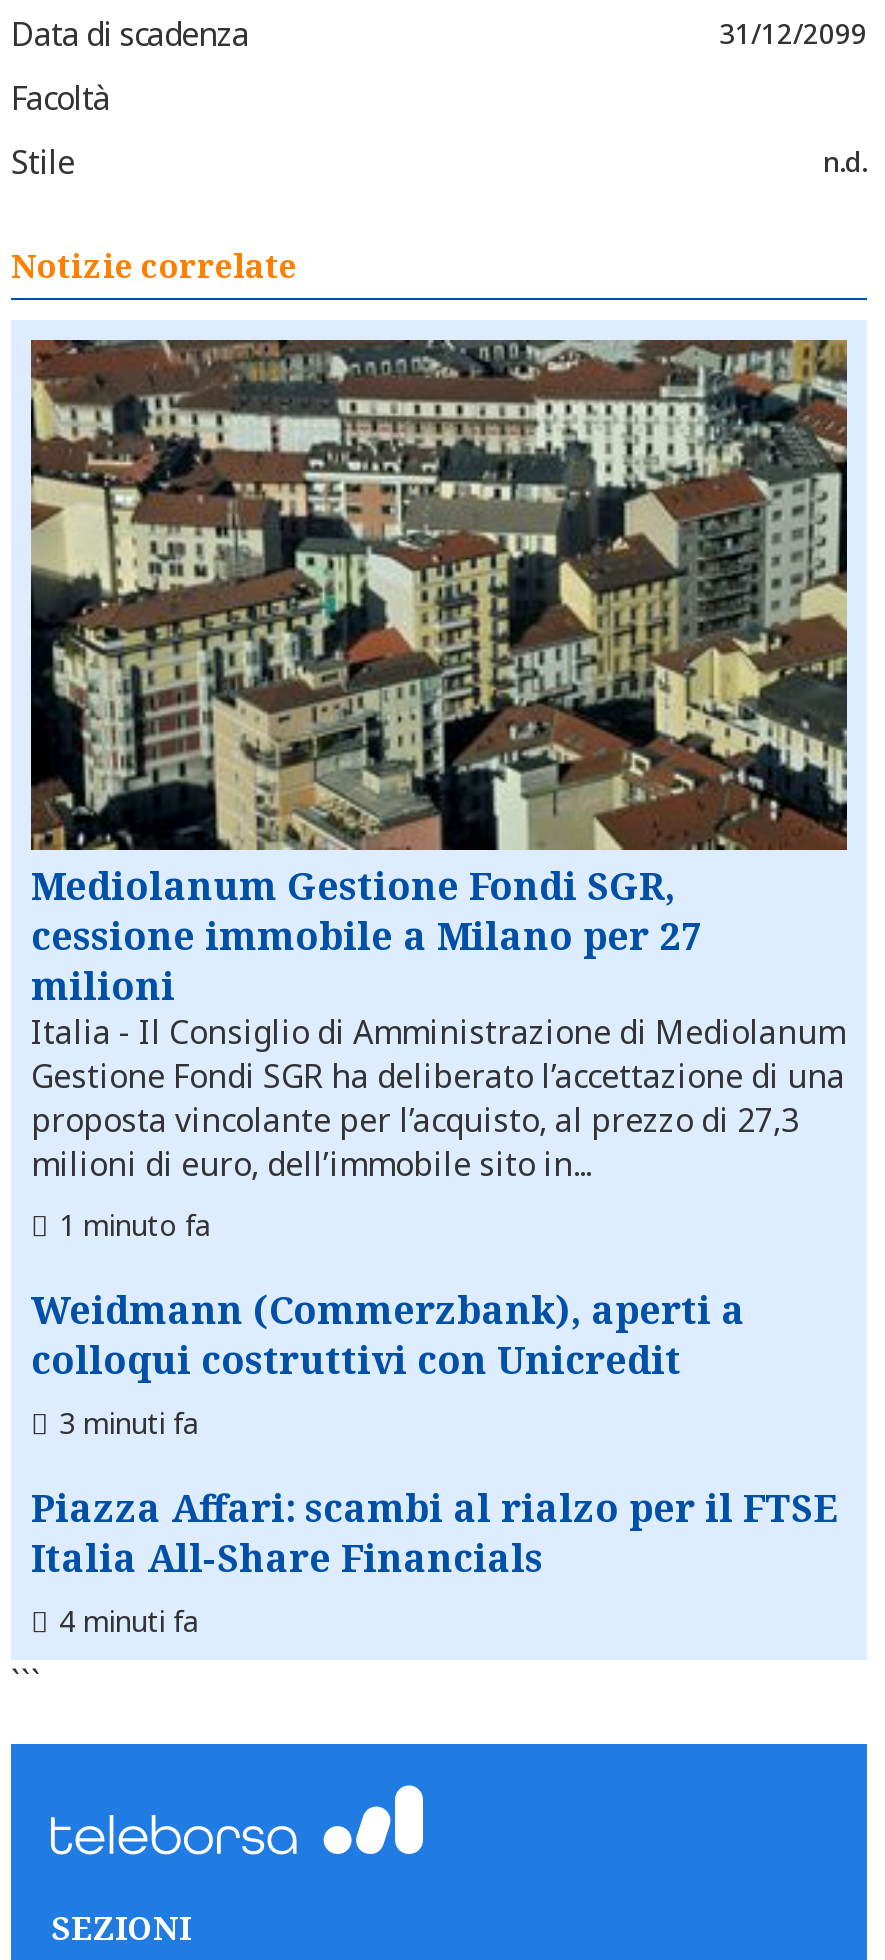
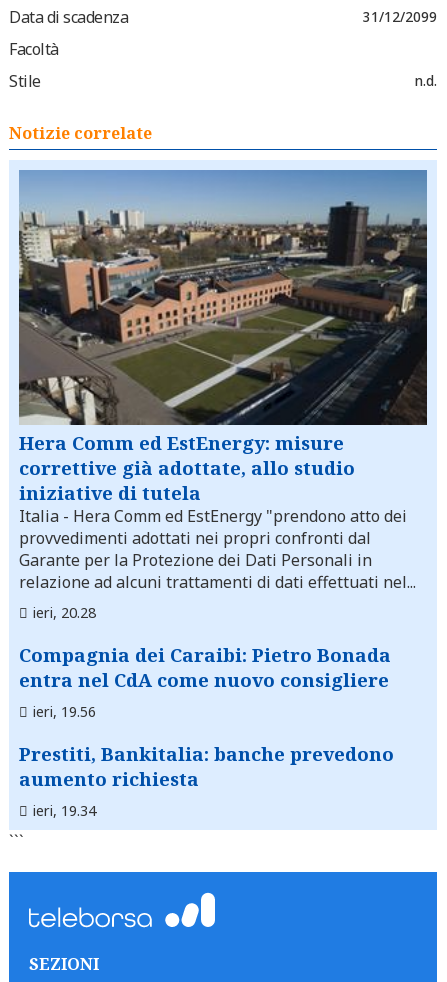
- [image]
- Mediolanum Gestione Fondi SGR,
- cessione immobile a Milano per 27
- milioni
- Italia - Il Consiglio di Amministrazione di Mediolanum
- Gestione Fondi SGR ha deliberato l’accettazione di una
- proposta vincolante per l’acquisto, al prezzo di 27,3
- milioni di euro, dell’immobile sito in...
+ [image]
+ Hera Comm ed EstEnergy: misure
+ correttive già adottate, allo studio
+ iniziative di tutela
+ Italia - Hera Comm ed EstEnergy "prendono atto dei
+ provvedimenti adottati nei propri confronti dal
+ Garante per la Protezione dei Dati Personali in
+ relazione ad alcuni trattamenti di dati effettuati nel...

- 1 minuto fa
+ ieri, 20.28

- Weidmann (Commerzbank), aperti a
- colloqui costruttivi con Unicredit
- 3 minuti fa
+ Compagnia dei Caraibi: Pietro Bonada
+ entra nel CdA come nuovo consigliere
+ ieri, 19.56

- Piazza Affari: scambi al rialzo per il FTSE
- Italia All-Share Financials
- 4 minuti fa
+ Prestiti, Bankitalia: banche prevedono
+ aumento richiesta
+ ieri, 19.34
